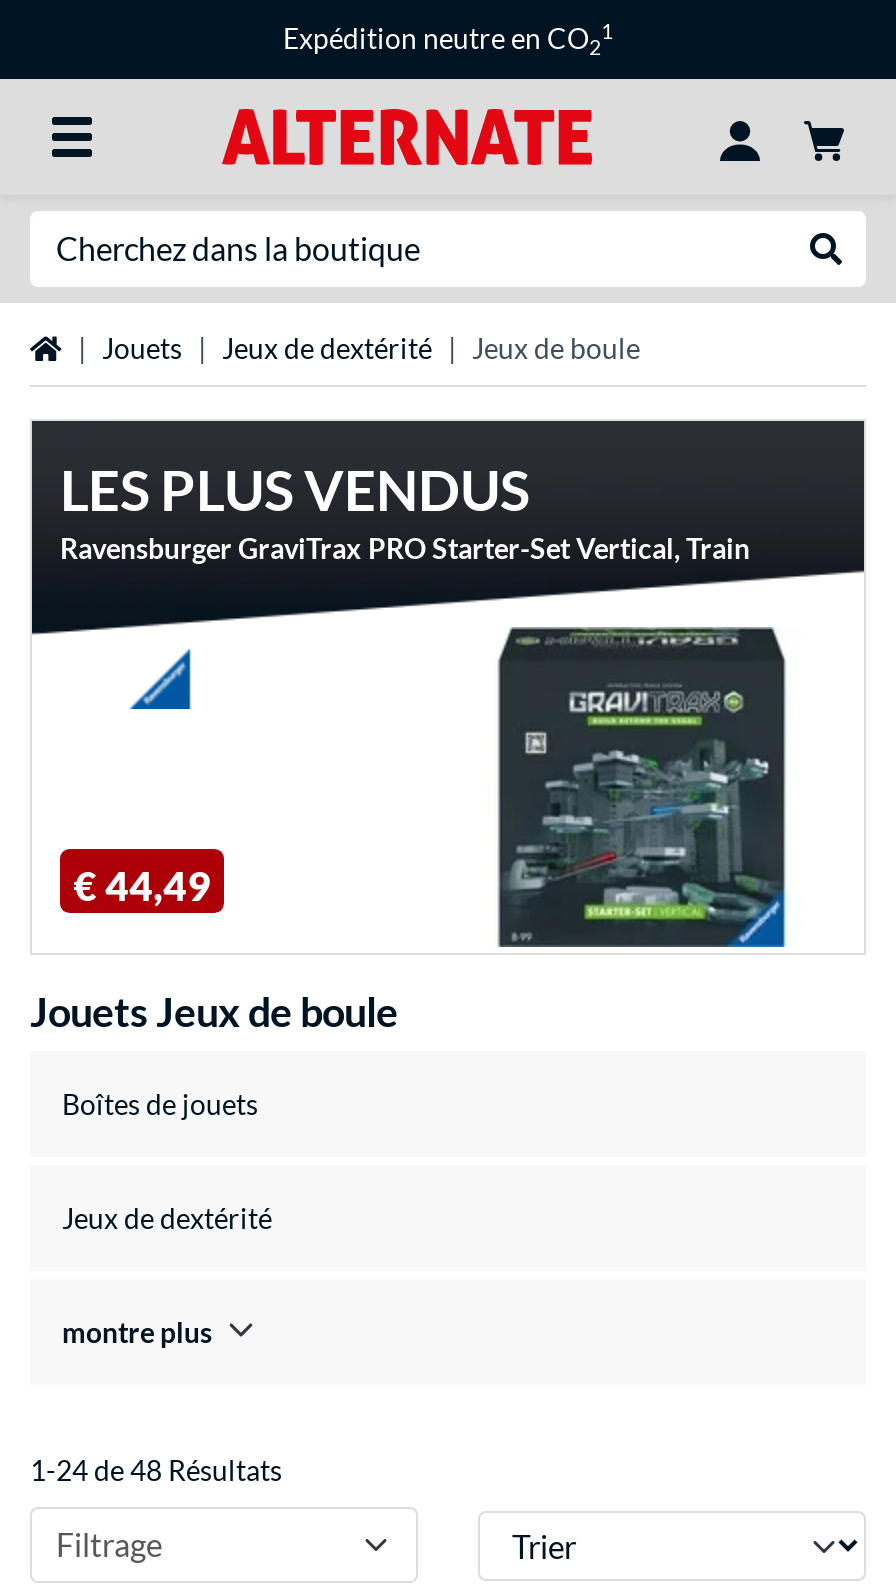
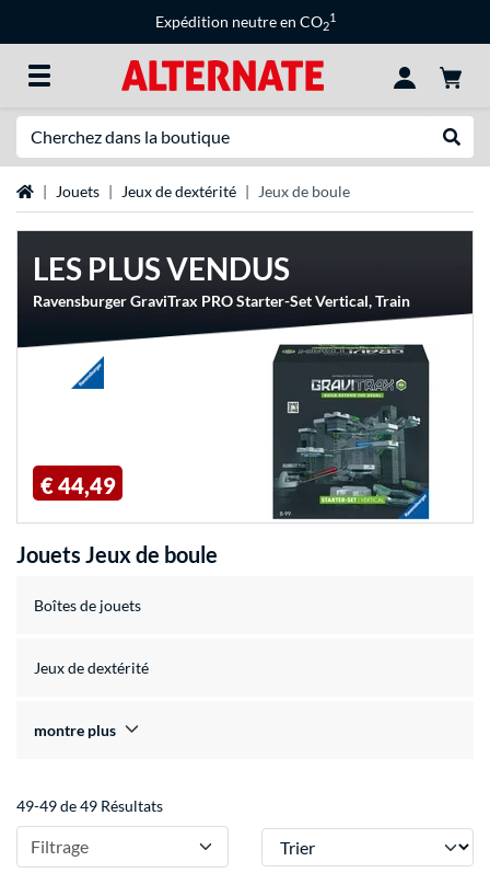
- 1-24 de 48 Résultats
+ 49-49 de 49 Résultats
